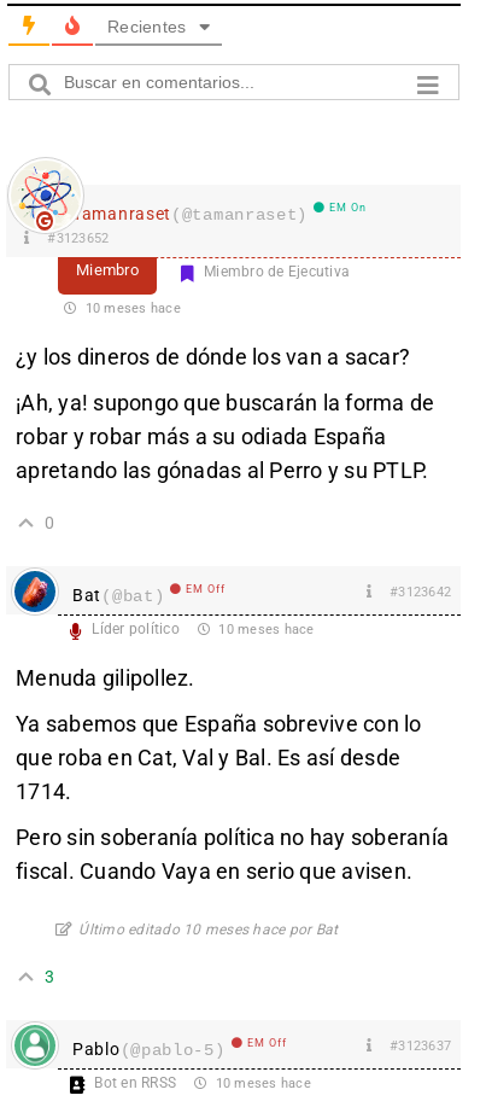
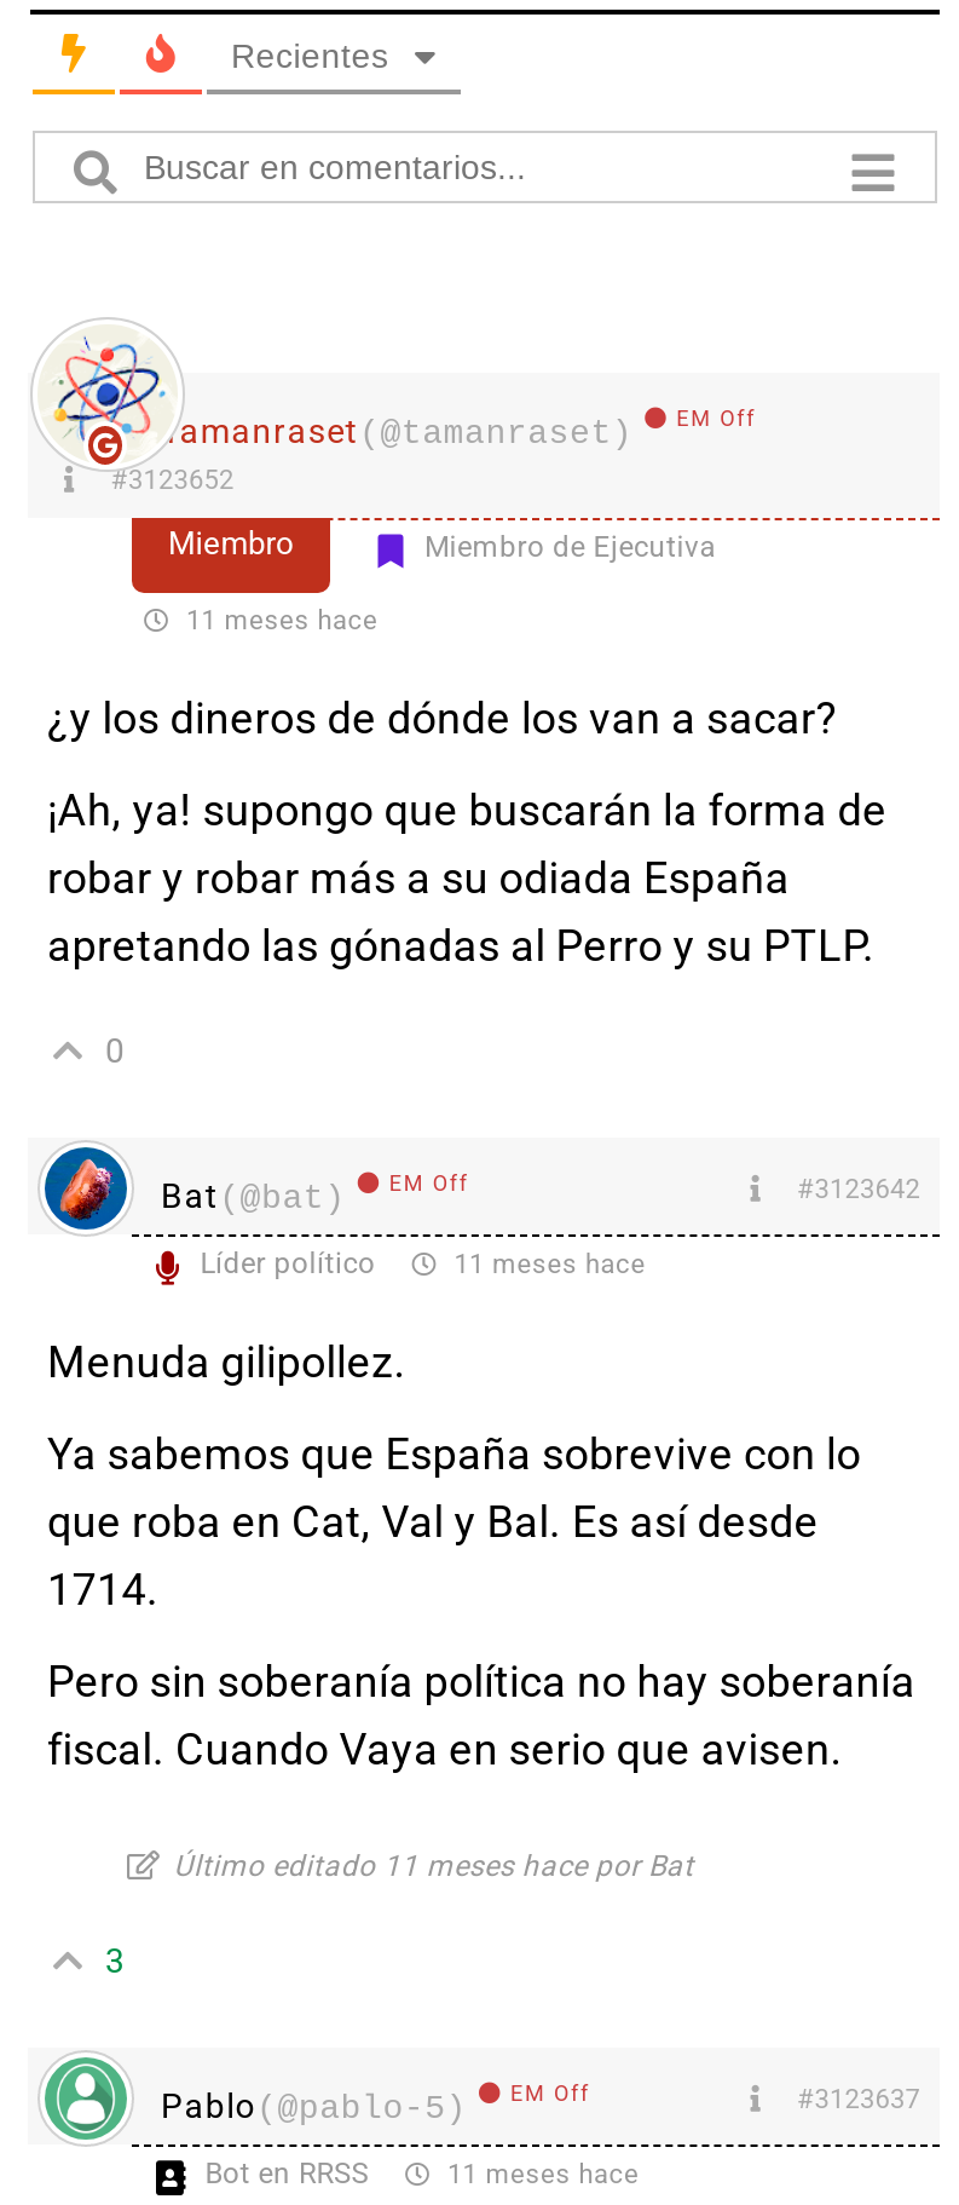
- EM On
+ EM Off

- 10 meses hace
+ 11 meses hace

- 10 meses hace
+ 11 meses hace

- Último editado 10 meses hace por Bat
+ Último editado 11 meses hace por Bat

- 10 meses hace
+ 11 meses hace
